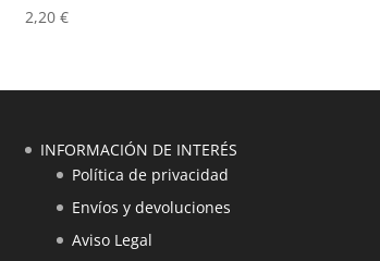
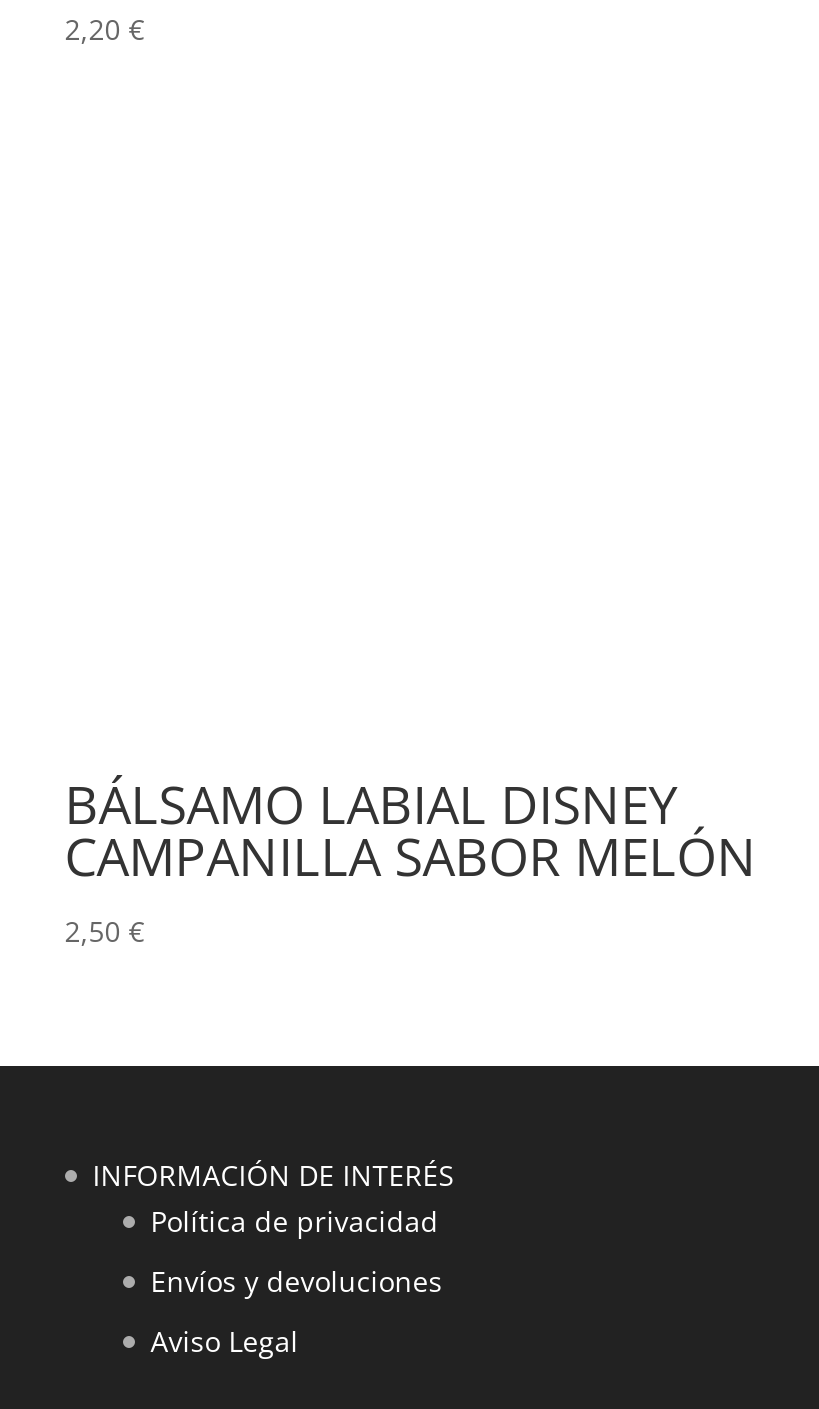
+ BÁLSAMO LABIAL DISNEY
+ CAMPANILLA SABOR MELÓN
+ 2,50 €
